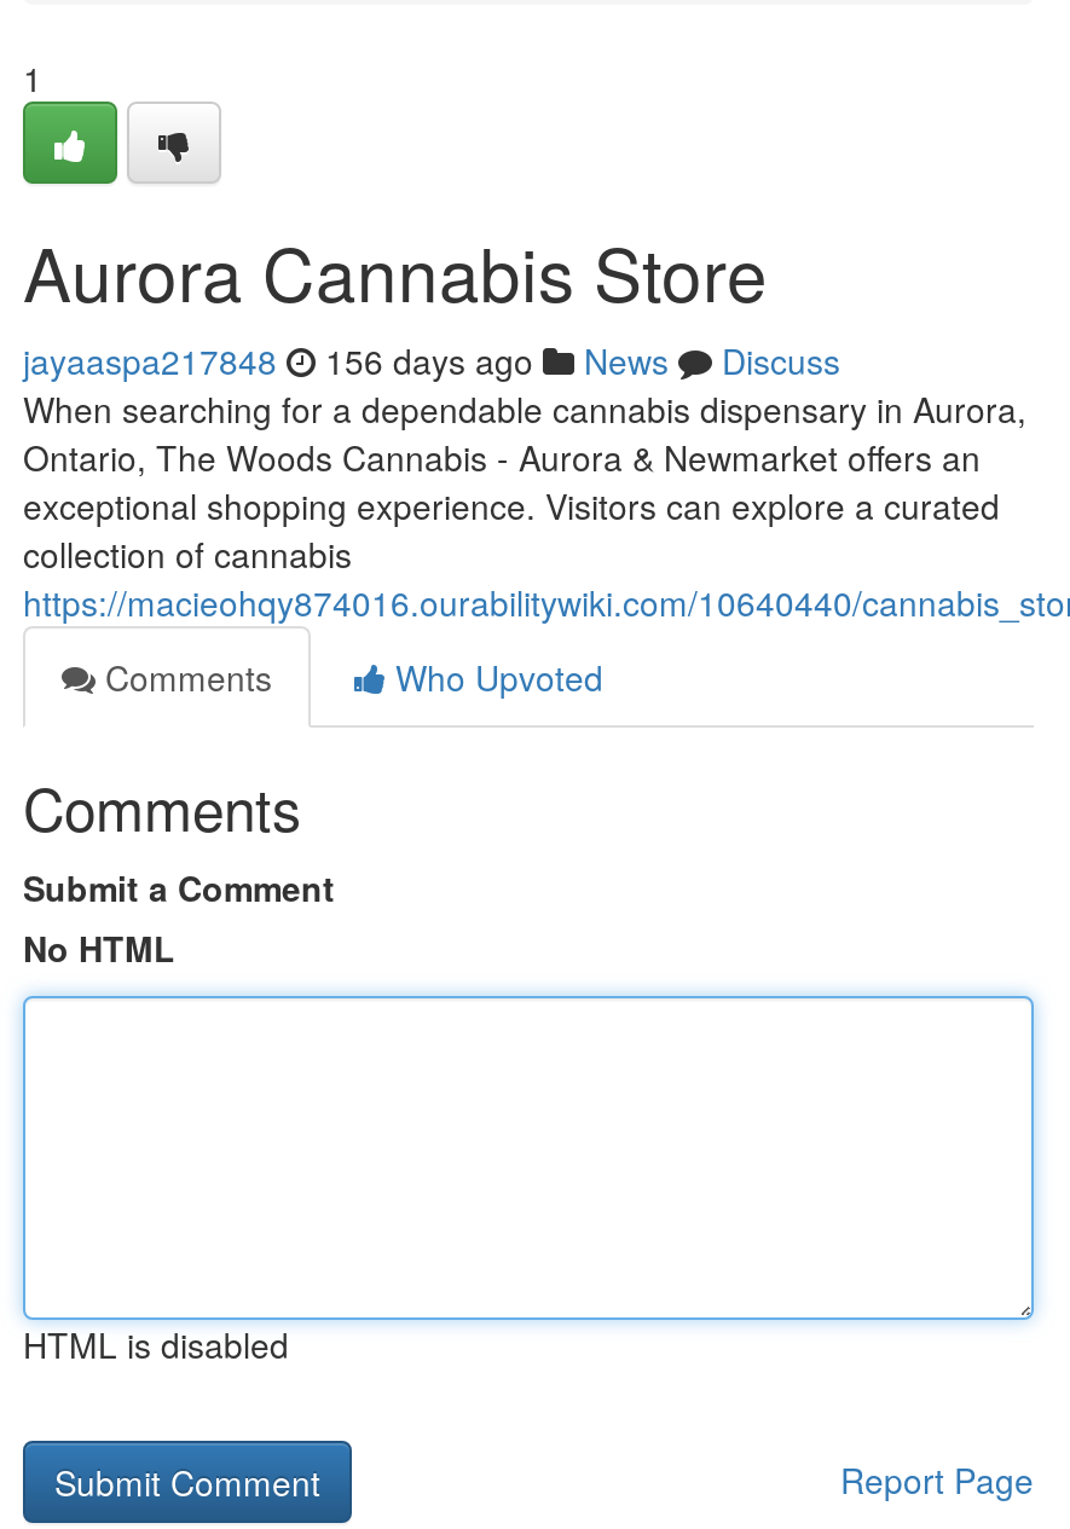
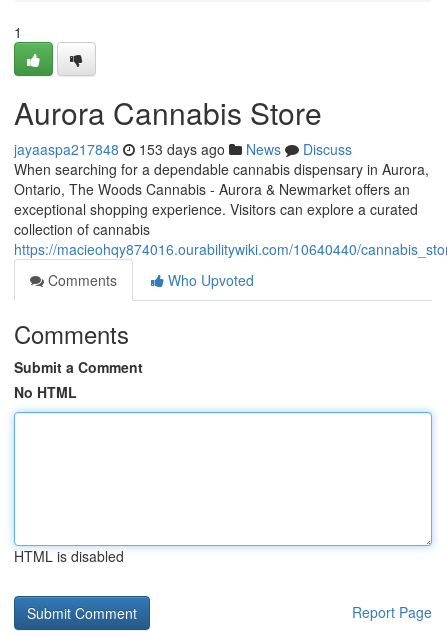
- jayaaspa217848 156 days ago News Discuss
+ jayaaspa217848 153 days ago News Discuss
